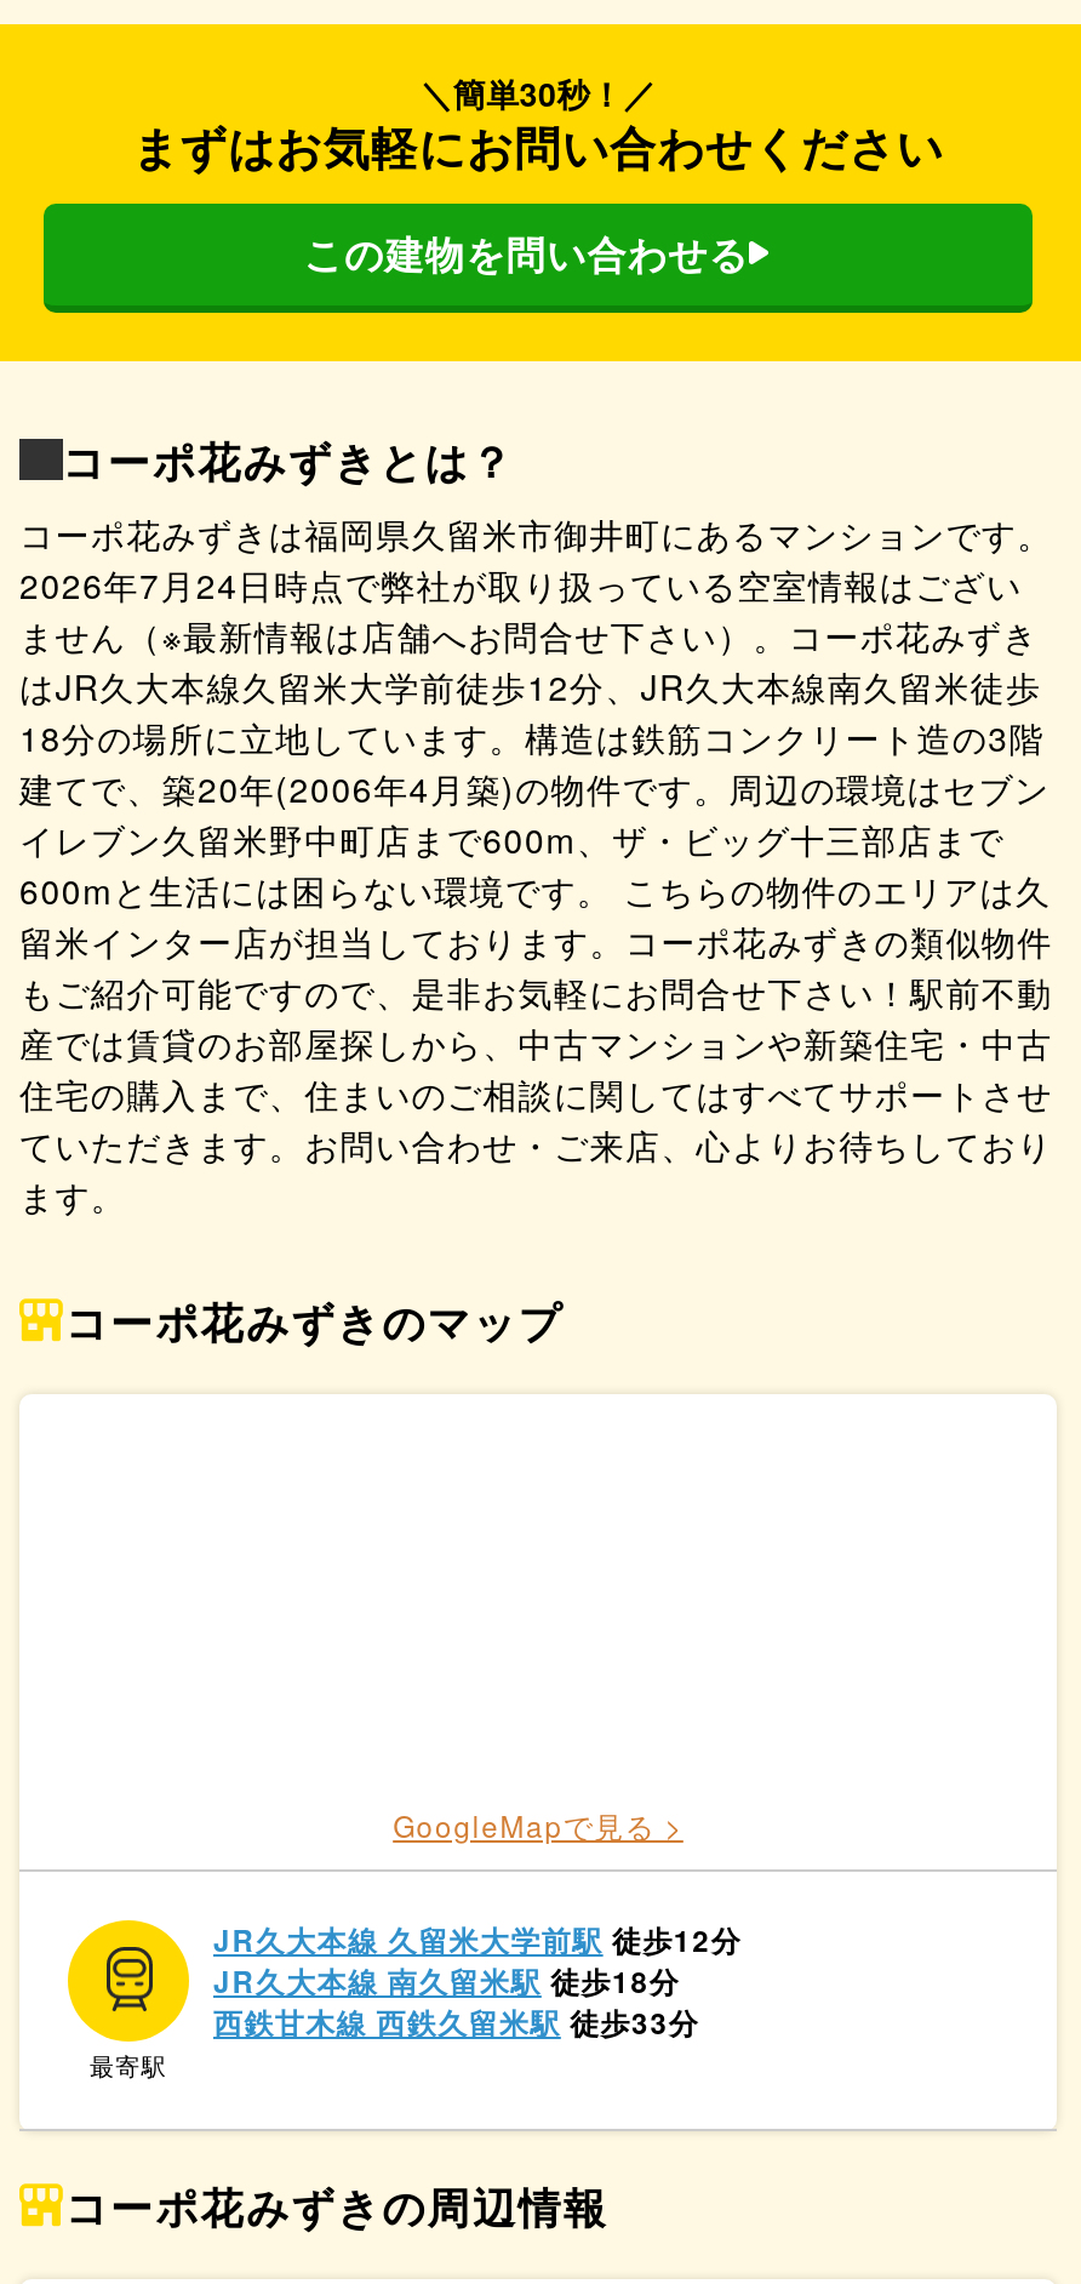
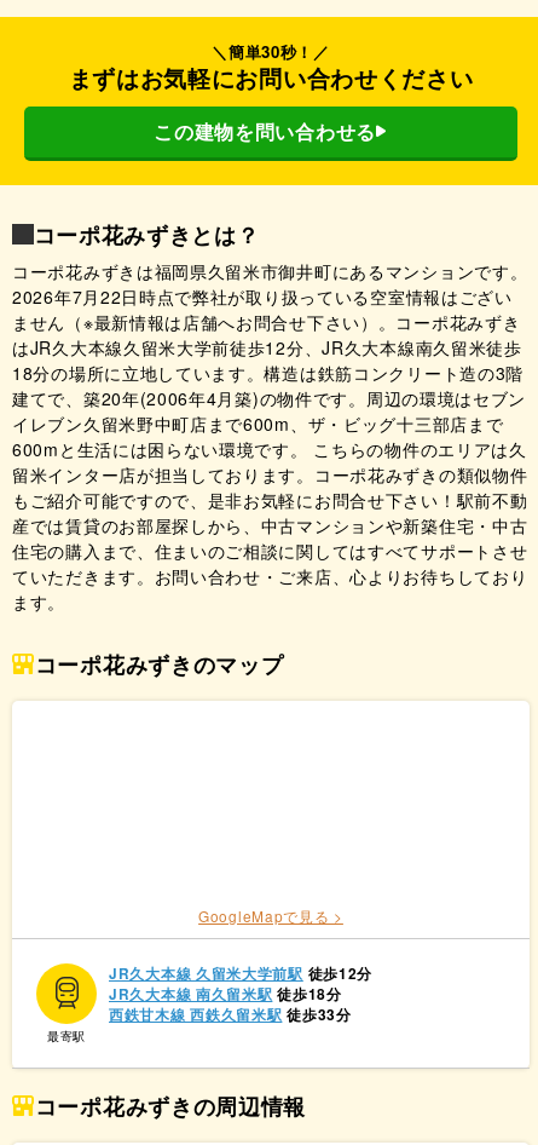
- 2026年7月24日時点で弊社が取り扱っている空室情報はござい
+ 2026年7月22日時点で弊社が取り扱っている空室情報はござい
